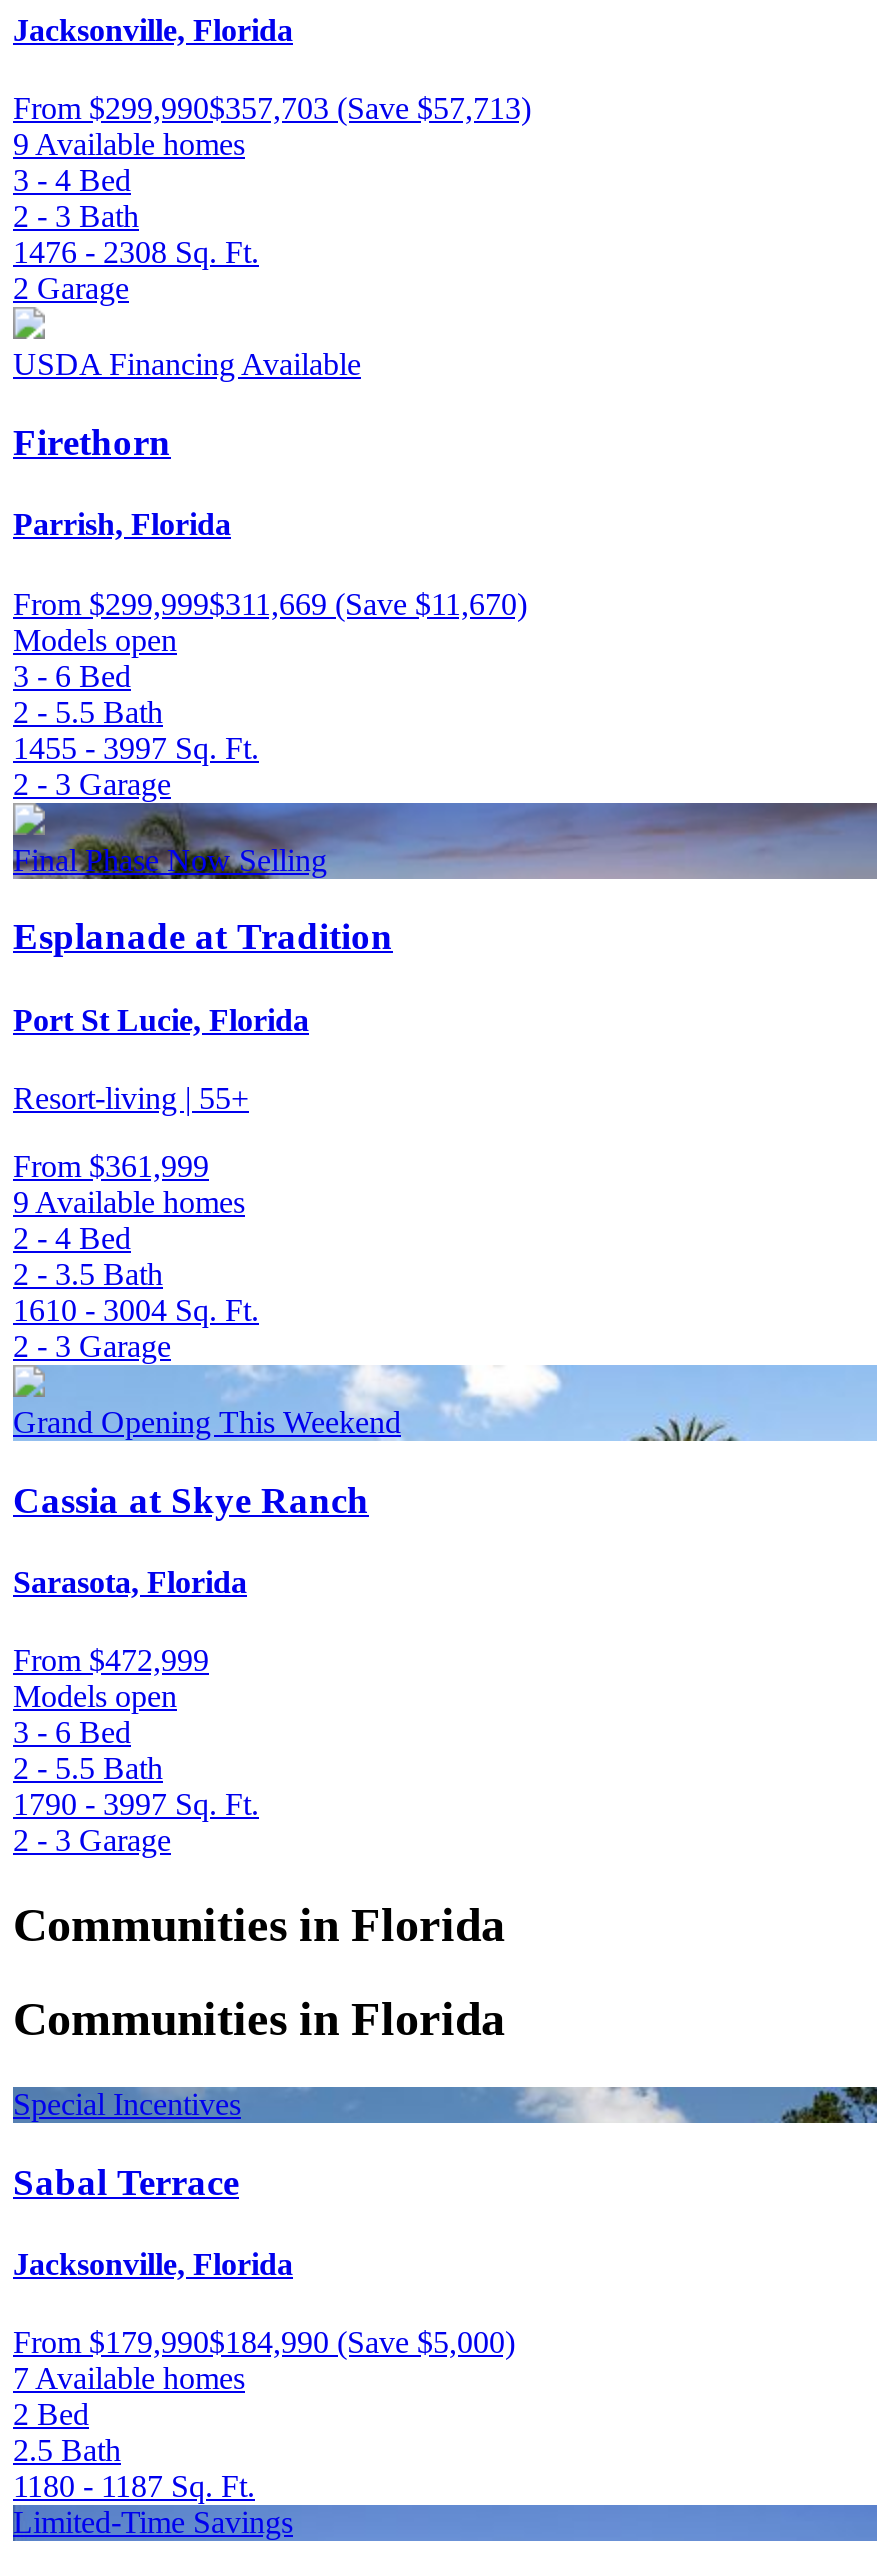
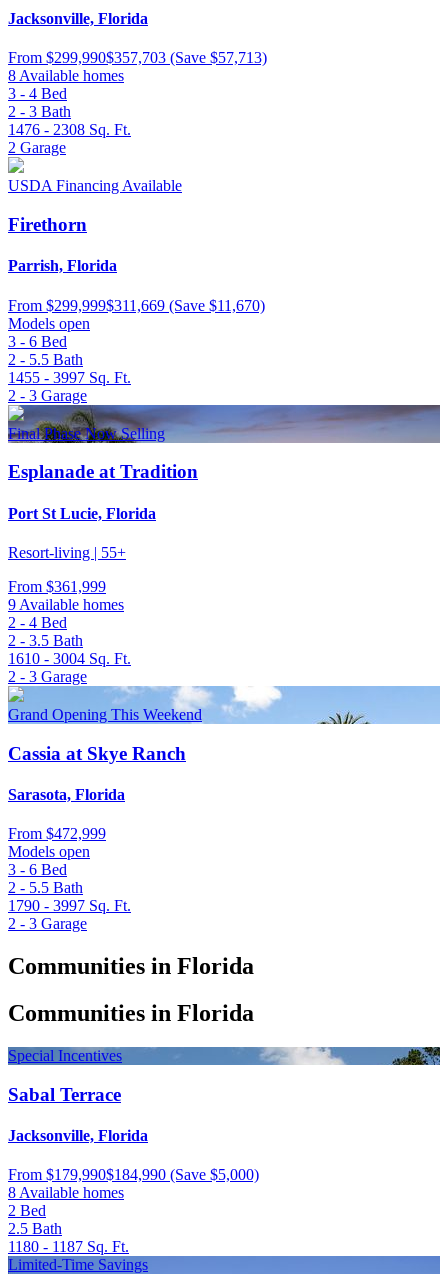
- 9 Available homes
+ 8 Available homes

- 7 Available homes
+ 8 Available homes
